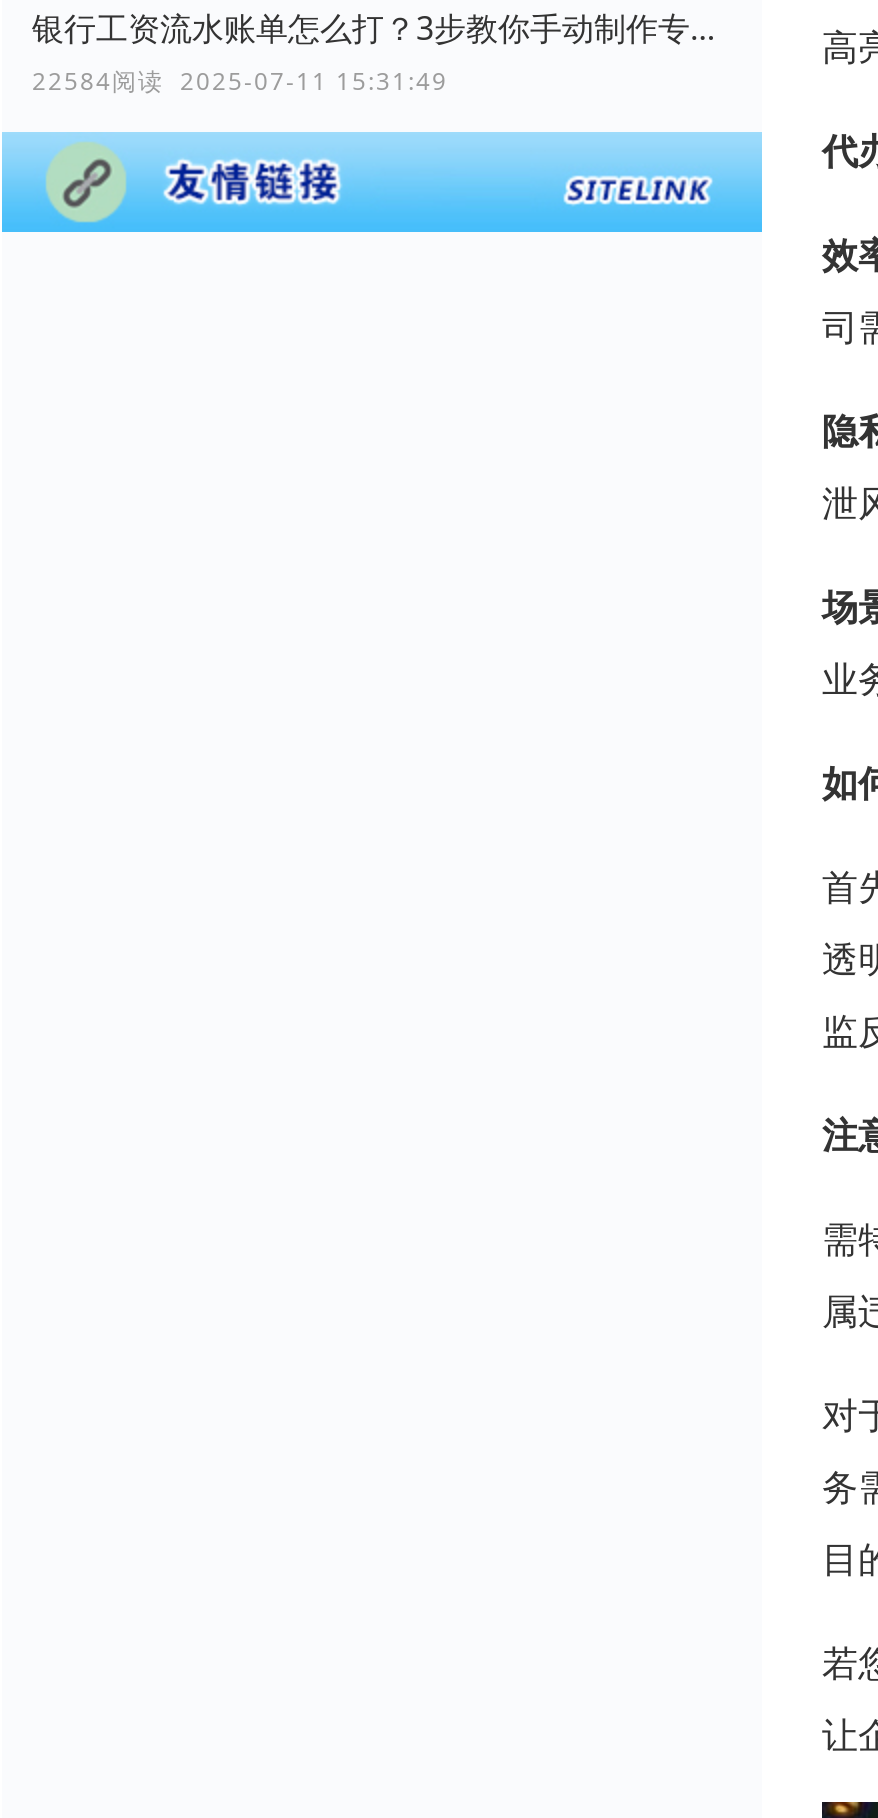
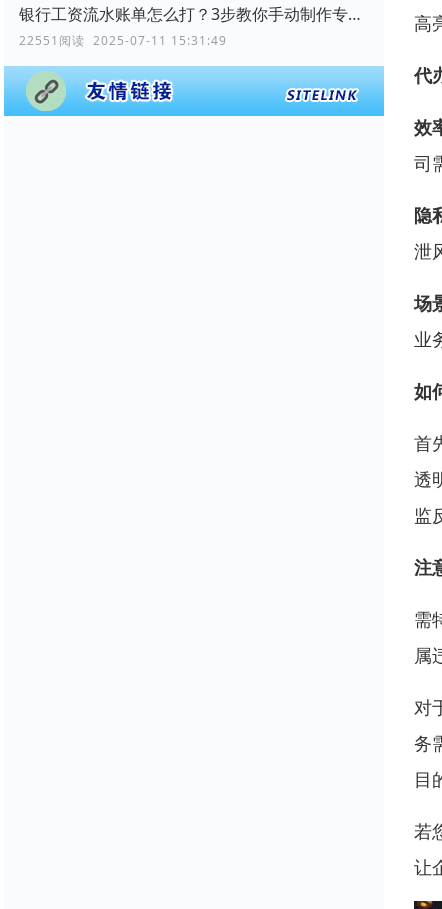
- 22584阅读 2025-07-11 15:31:49
+ 22551阅读 2025-07-11 15:31:49
